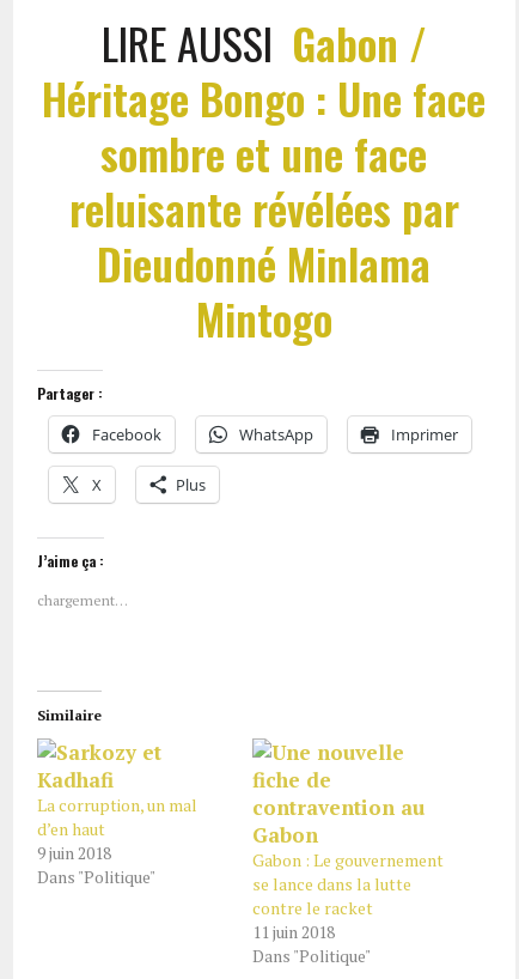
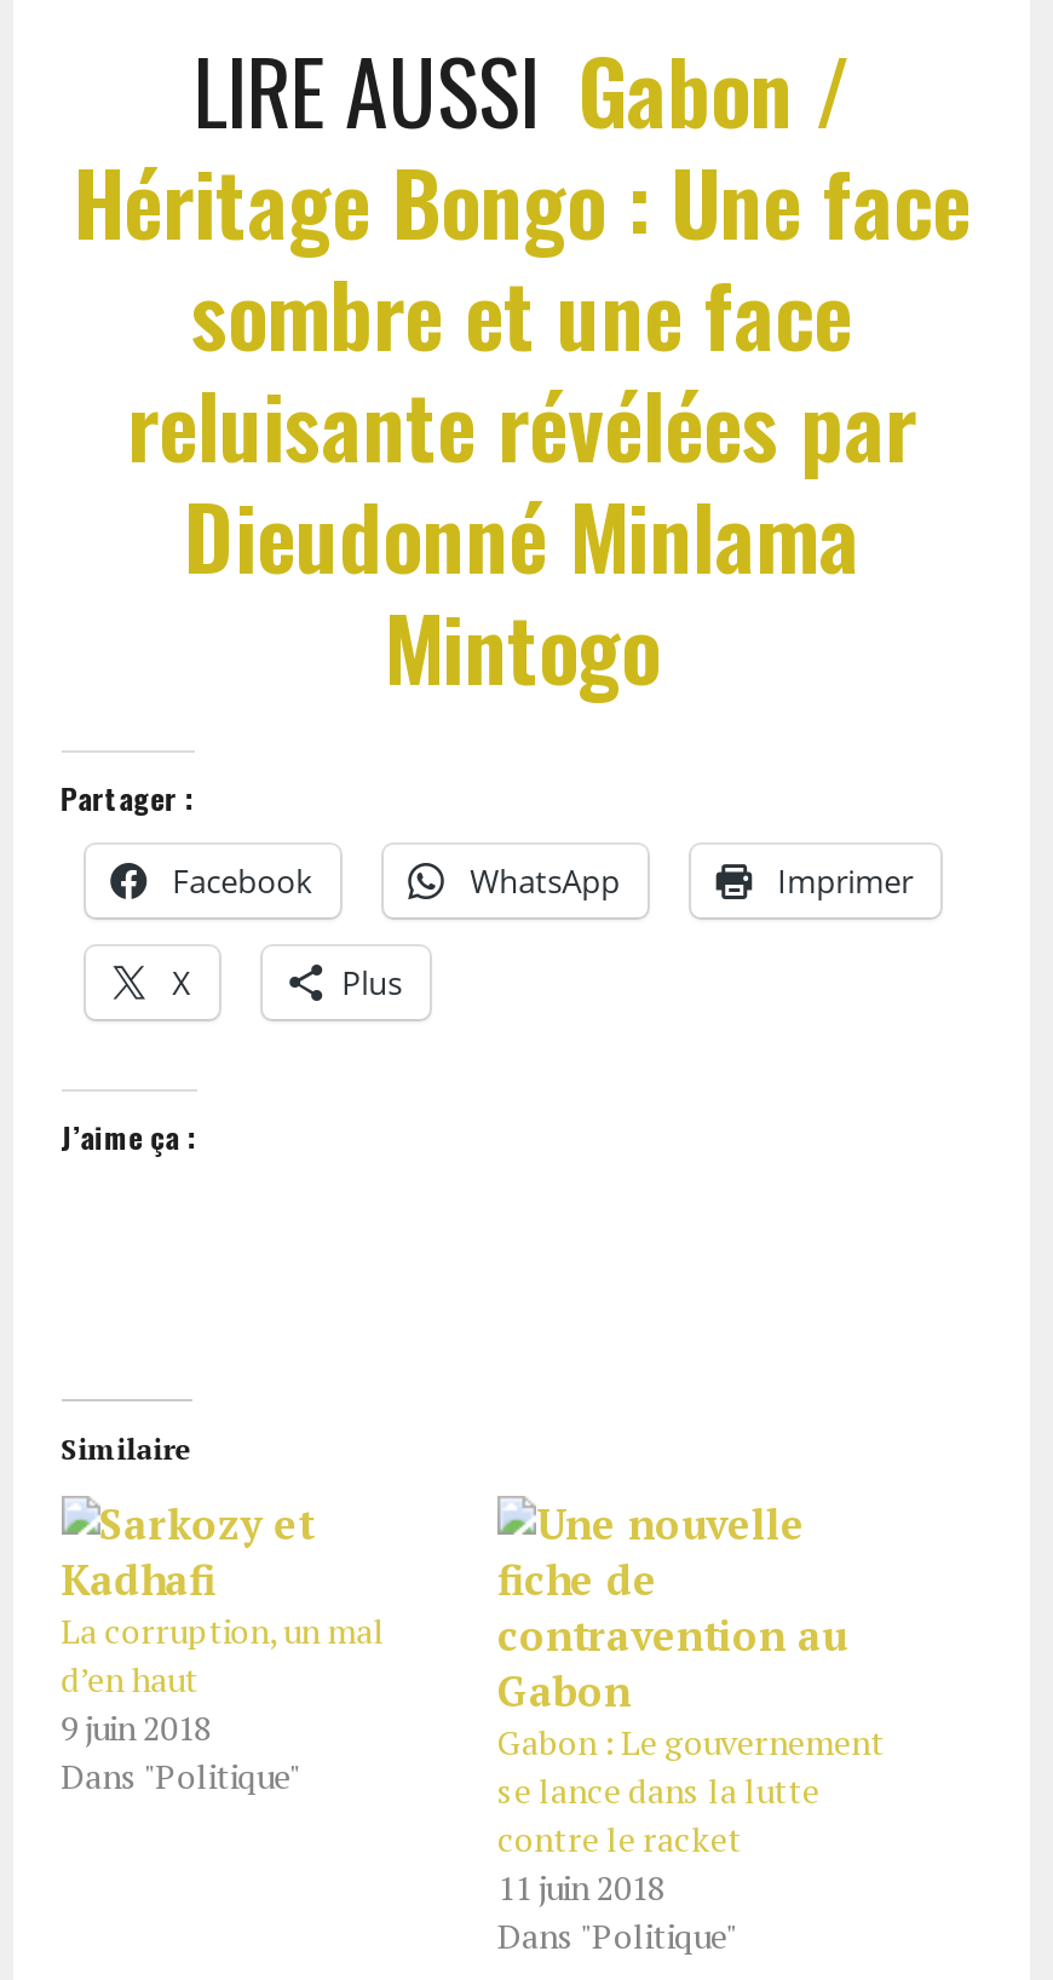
- chargement…
